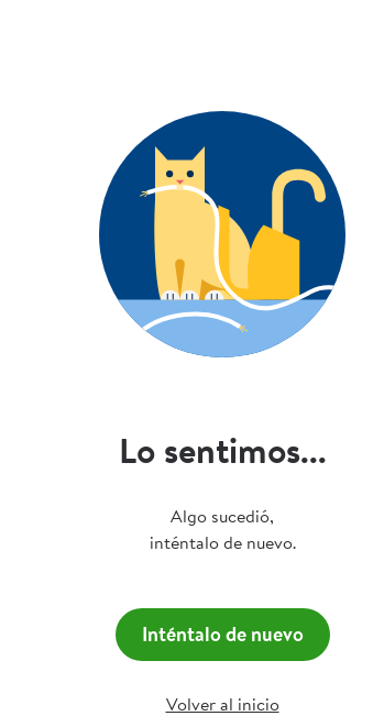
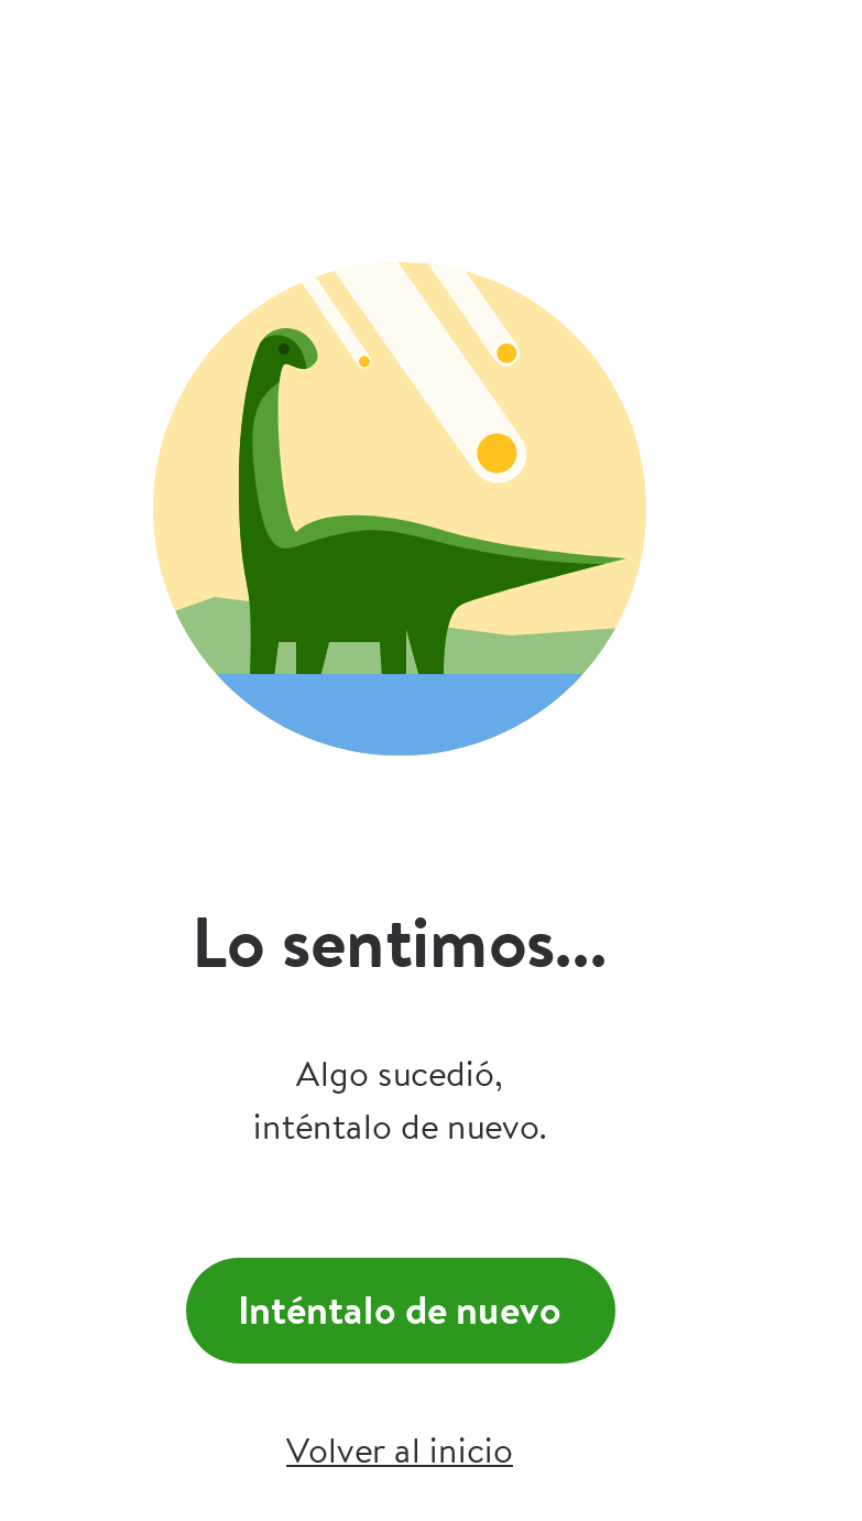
- [image]
+ [image]
